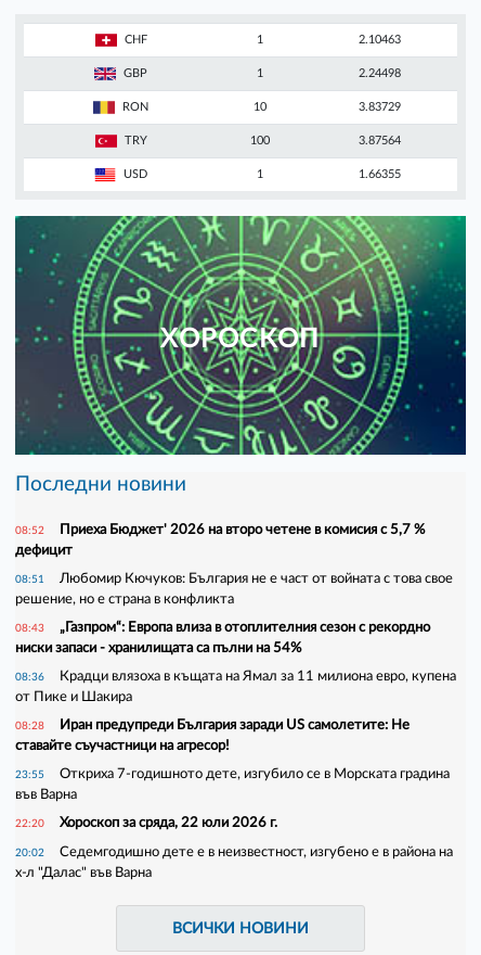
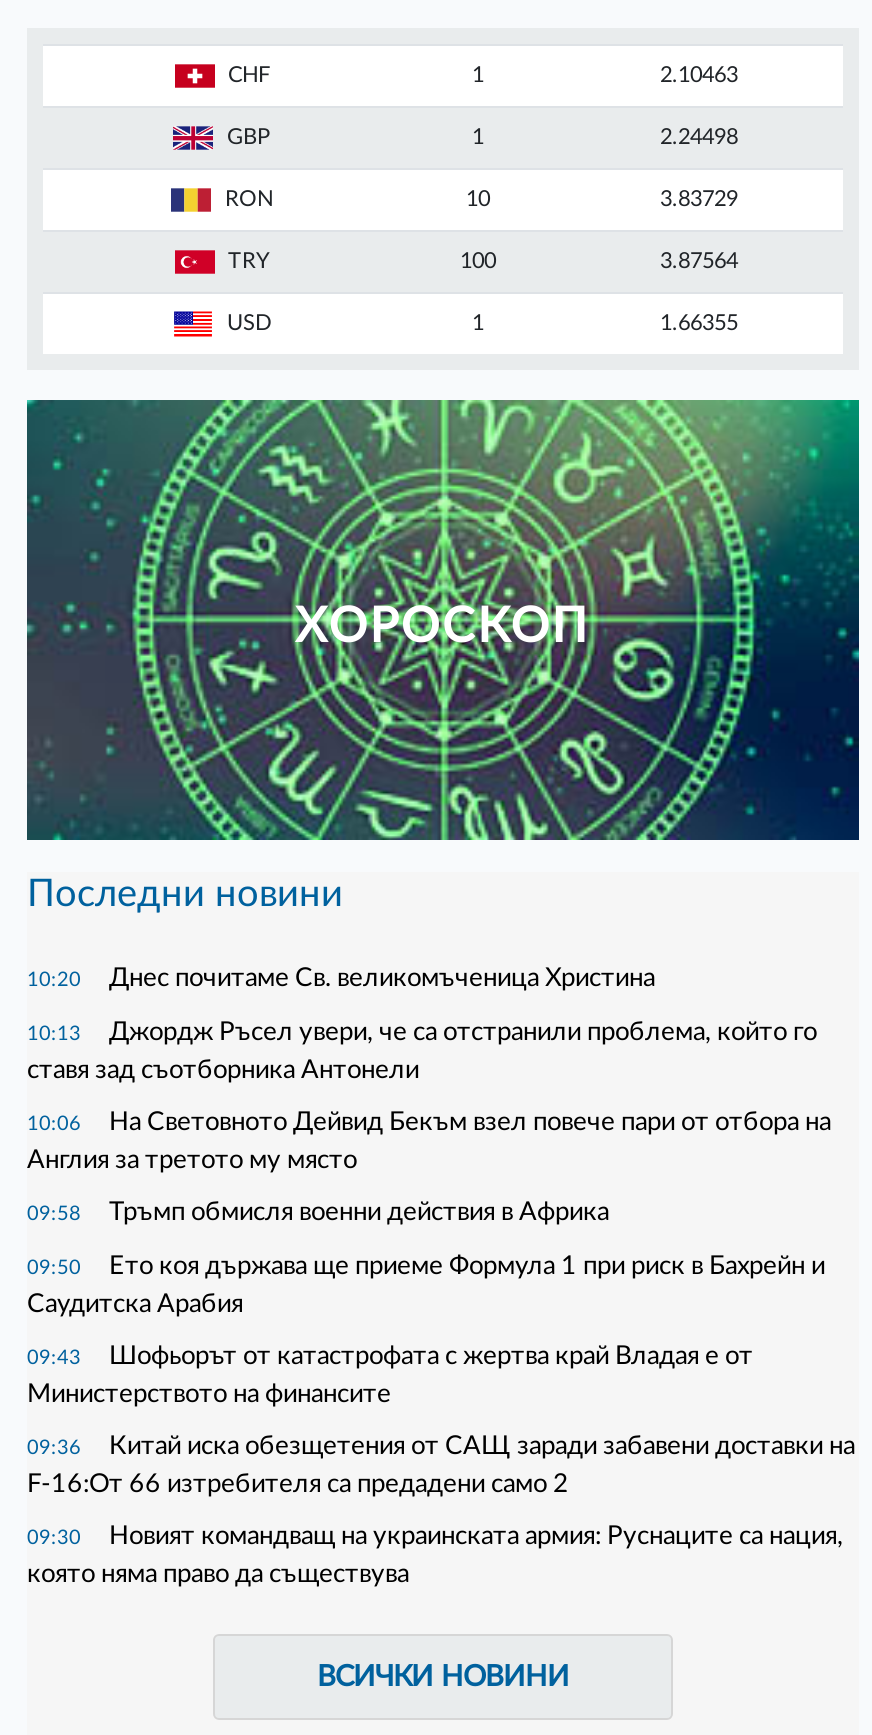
- 08:52
- Приеха Бюджет' 2026 на второ четене в комисия с 5,7 %
- дефицит
- 08:51
- Любомир Кючуков: България не е част от войната с това свое
- решение, но е страна в конфликта
- 08:43
- „Газпром“: Европа влиза в отоплителния сезон с рекордно
- ниски запаси - хранилищата са пълни на 54%
- 08:36
- Крадци влязоха в къщата на Ямал за 11 милиона евро, купена
- от Пике и Шакира
- 08:28
- Иран предупреди България заради US самолетите: Не
- ставайте съучастници на агресор!
- 23:55
- Откриха 7-годишното дете, изгубило се в Морската градина
- във Варна
- 22:20
- Хороскоп за сряда, 22 юли 2026 г.
- 20:02
- Седемгодишно дете е в неизвестност, изгубено е в района на
- х-л "Далас" във Варна
+ 10:20
+ Днес почитаме Св. великомъченица Христина
+ 10:13
+ Джордж Ръсел увери, че са отстранили проблема, който го
+ ставя зад съотборника Антонели
+ 10:06
+ На Световното Дейвид Бекъм взел повече пари от отбора на
+ Англия за третото му място
+ 09:58
+ Тръмп обмисля военни действия в Африка
+ 09:50
+ Ето коя държава ще приеме Формула 1 при риск в Бахрейн и
+ Саудитска Арабия
+ 09:43
+ Шофьорът от катастрофата с жертва край Владая е от
+ Министерството на финансите
+ 09:36
+ Китай иска обезщетения от САЩ заради забавени доставки на
+ F-16:От 66 изтребителя са предадени само 2
+ 09:30
+ Новият командващ на украинската армия: Руснаците са нация,
+ която няма право да съществува
